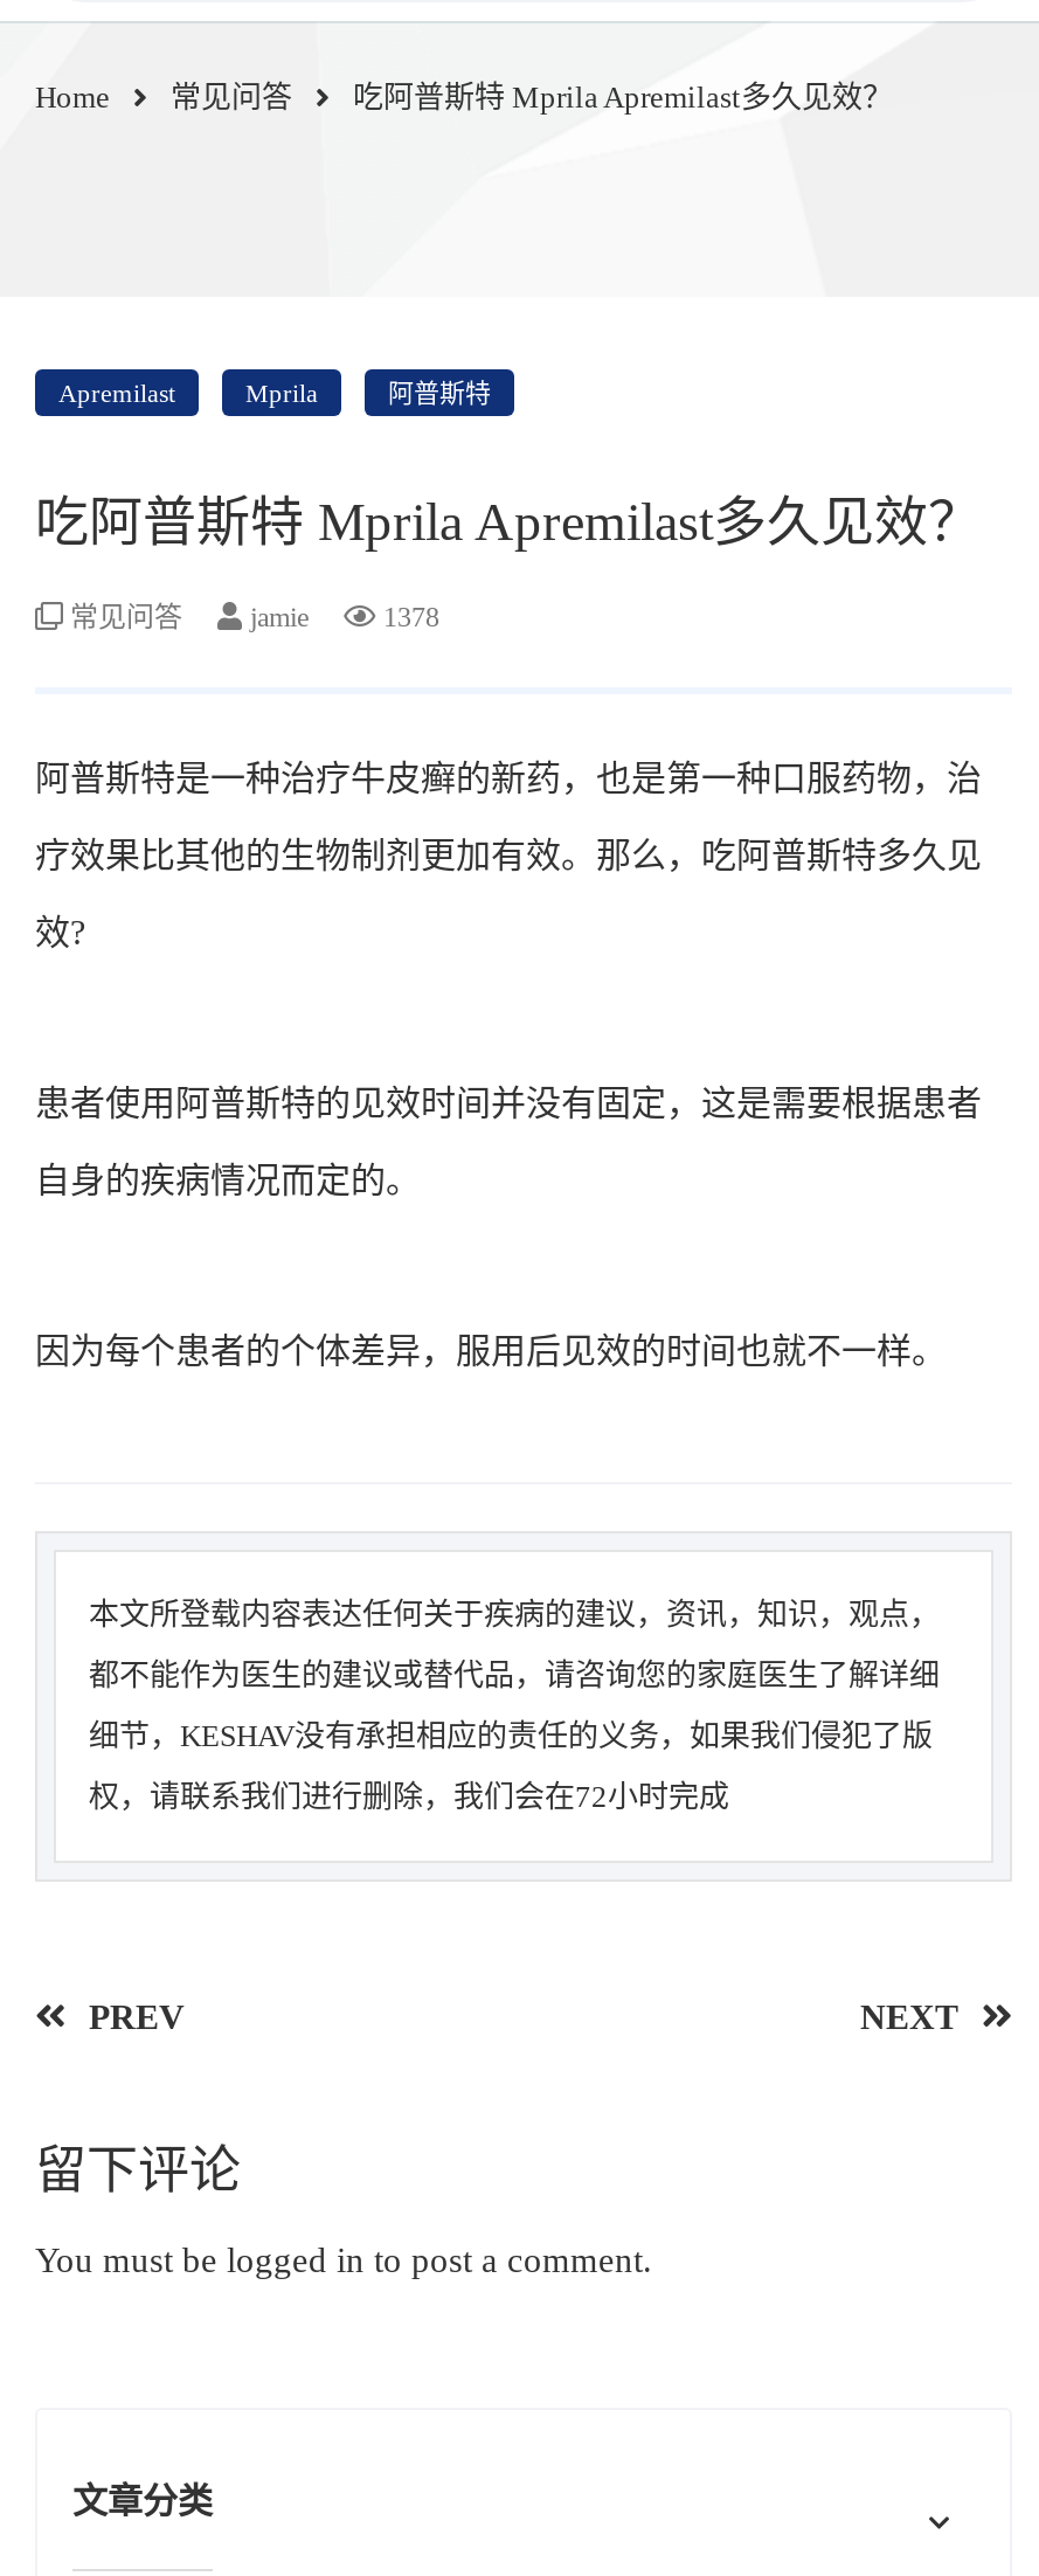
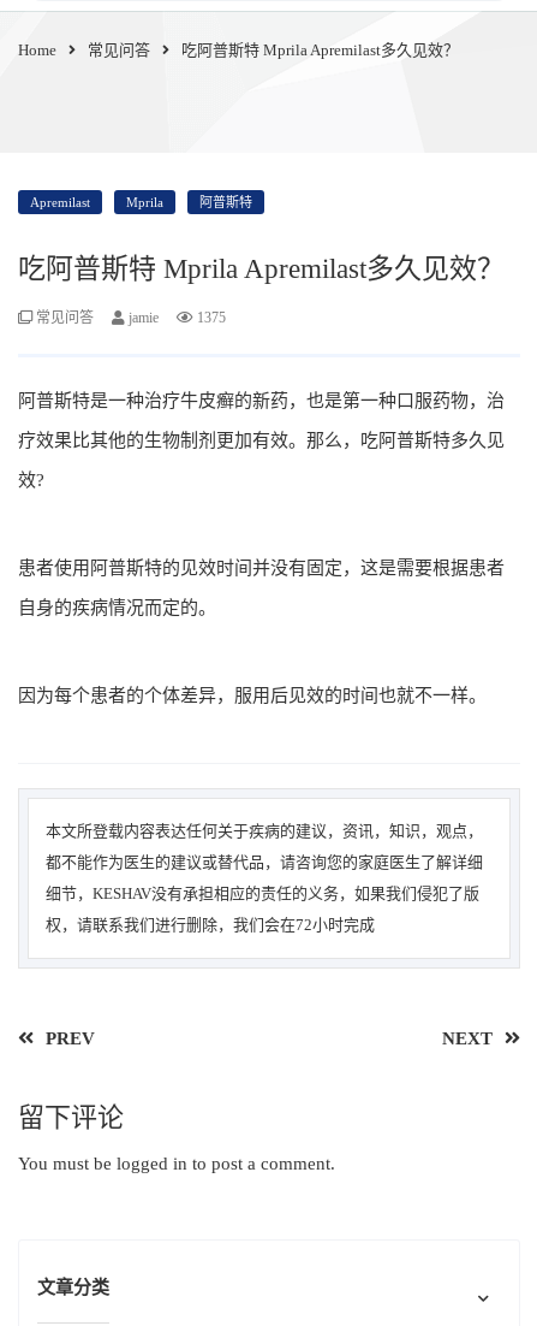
- 1378
+ 1375
